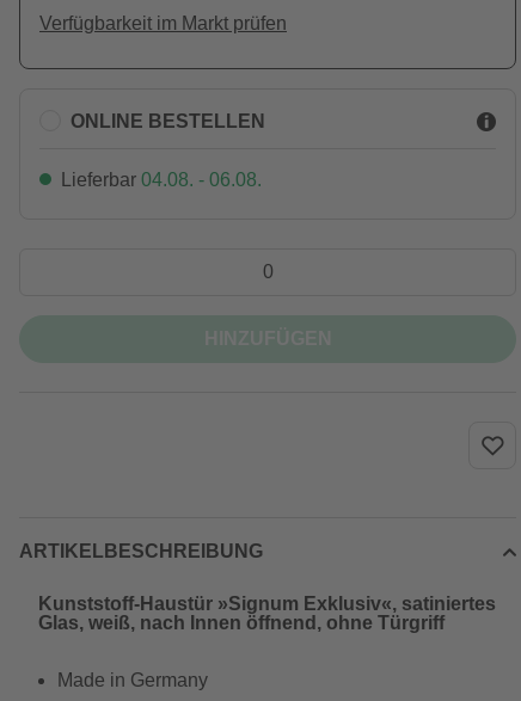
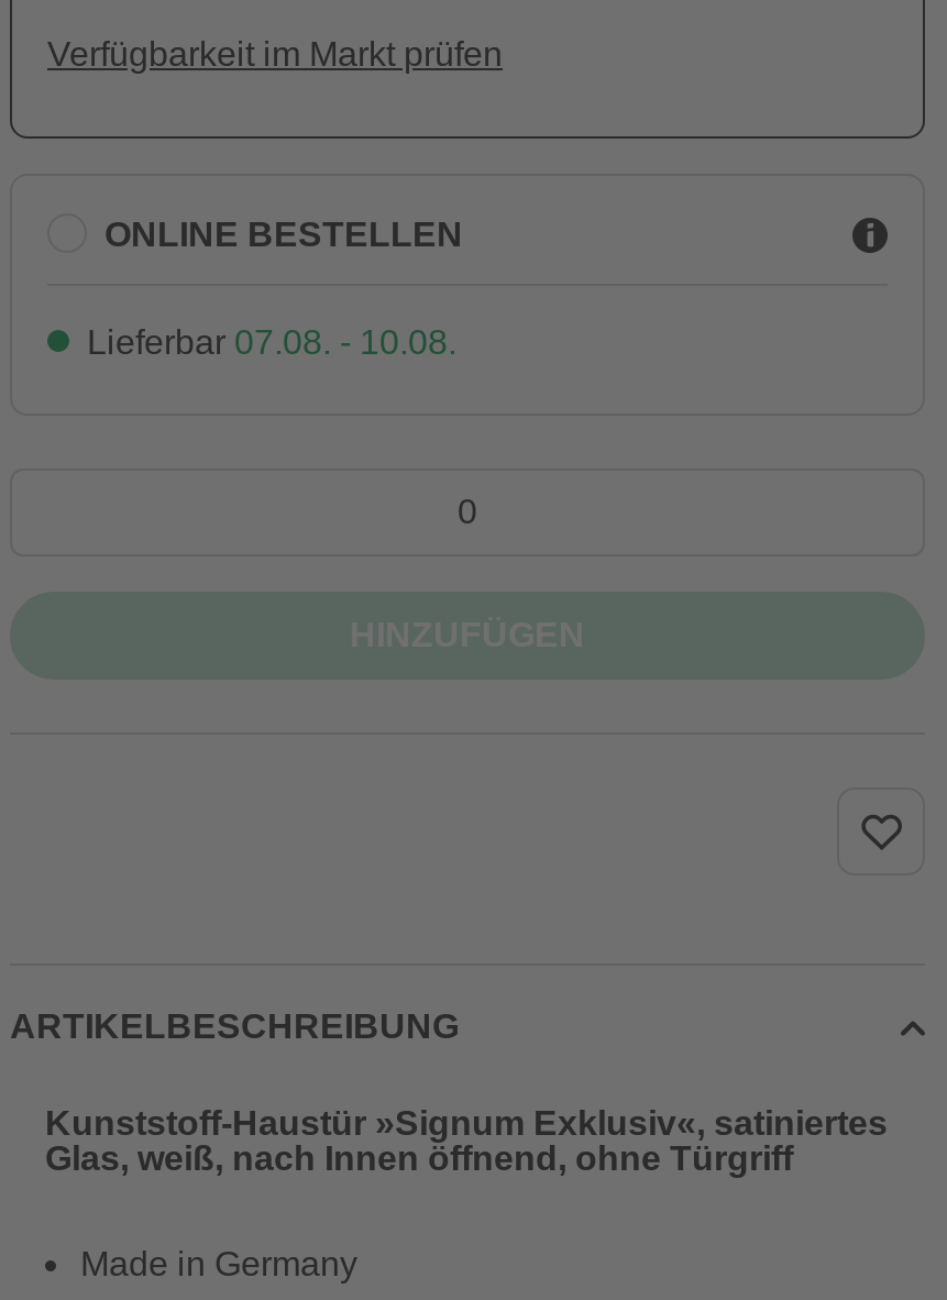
- Lieferbar 04.08. - 06.08.
+ Lieferbar 07.08. - 10.08.
